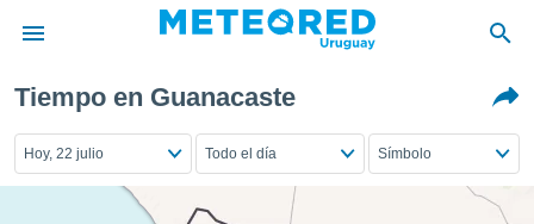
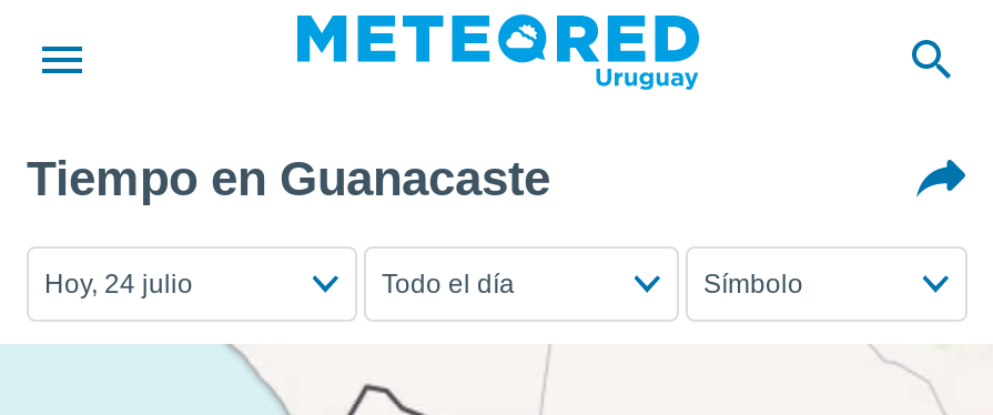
- Hoy, 22 julio
+ Hoy, 24 julio
